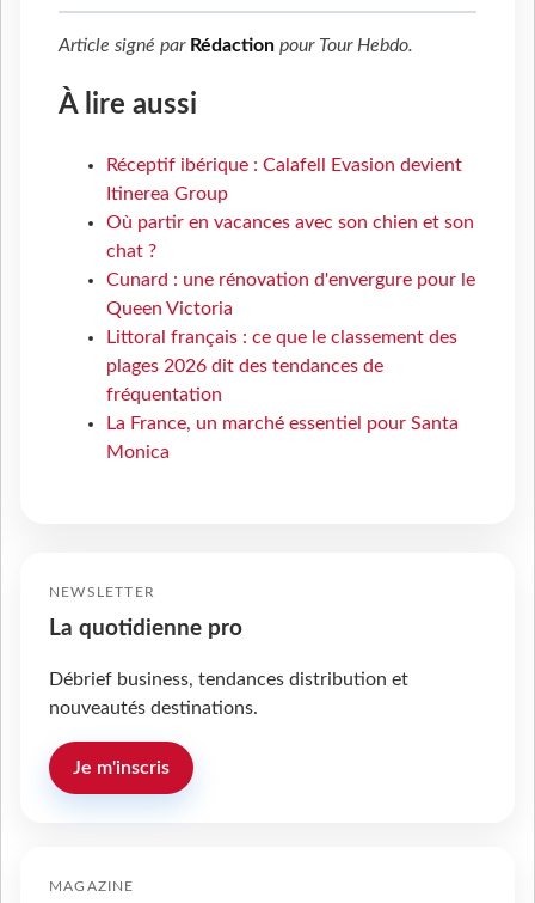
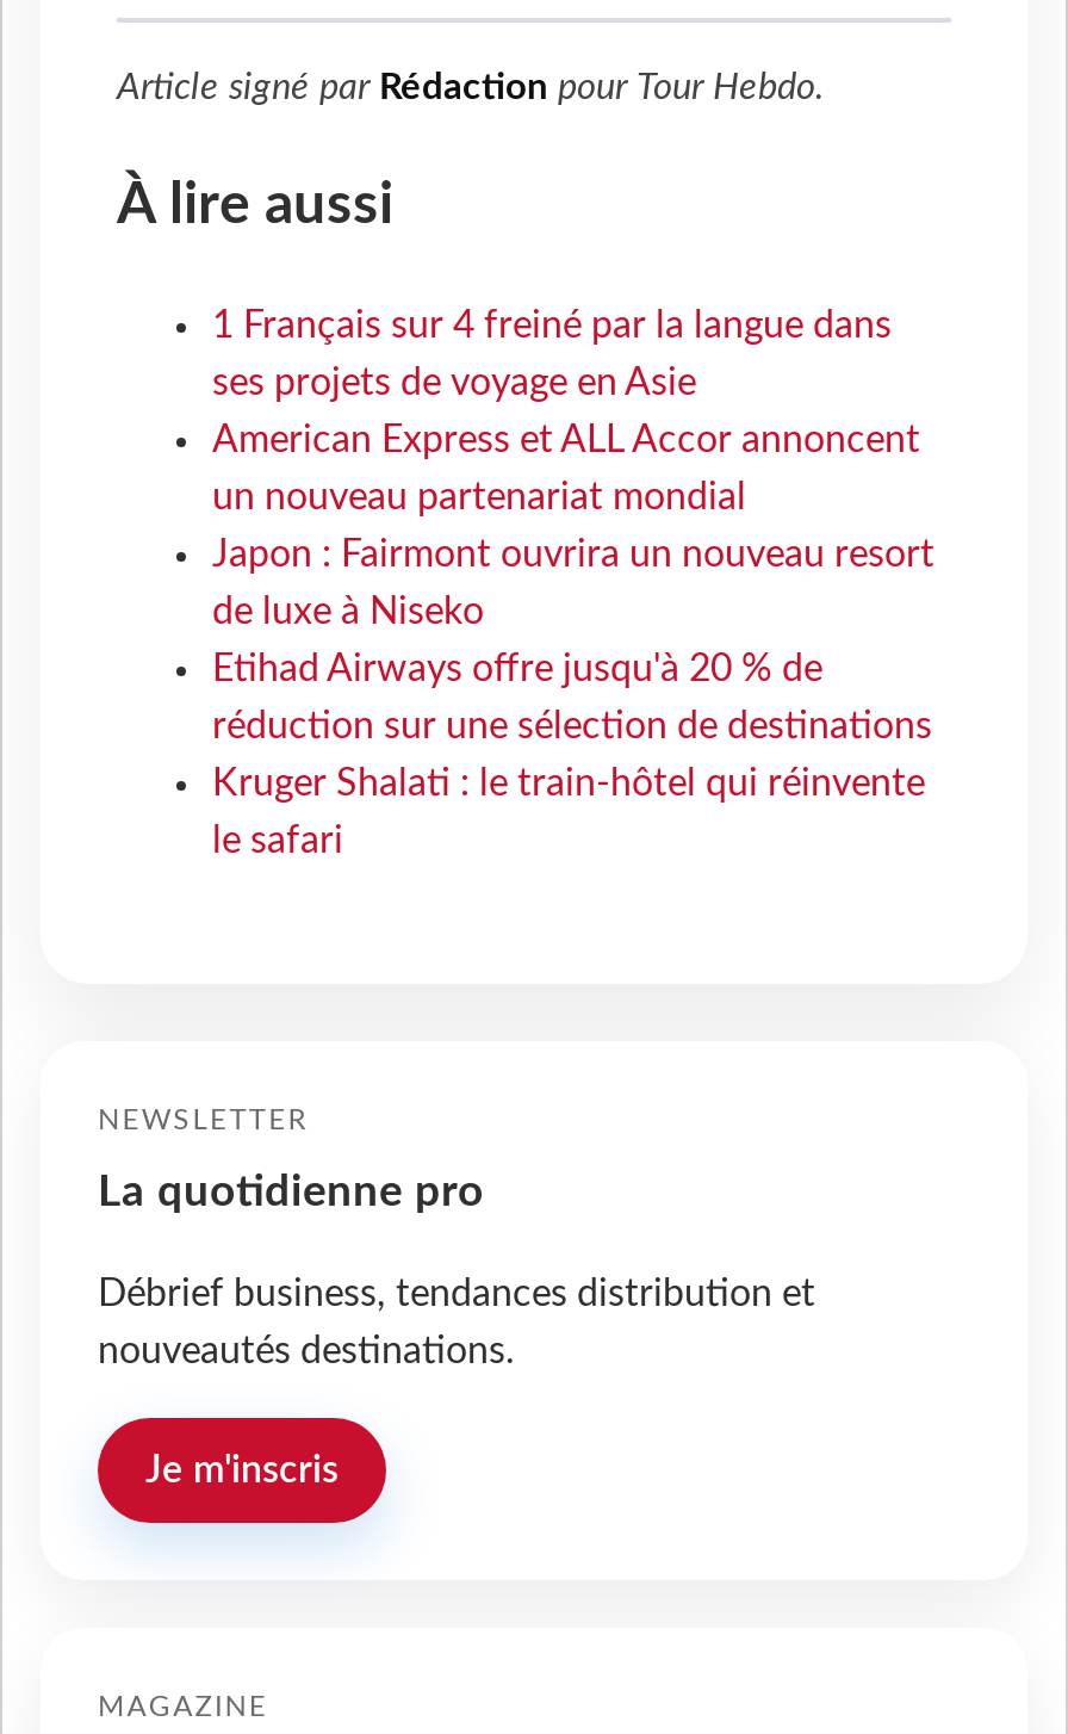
- Réceptif ibérique : Calafell Evasion devient
- Itinerea Group
- Où partir en vacances avec son chien et son
- chat ?
- Cunard : une rénovation d'envergure pour le
- Queen Victoria
- Littoral français : ce que le classement des
- plages 2026 dit des tendances de
- fréquentation
- La France, un marché essentiel pour Santa
- Monica
+ 1 Français sur 4 freiné par la langue dans
+ ses projets de voyage en Asie
+ American Express et ALL Accor annoncent
+ un nouveau partenariat mondial
+ Japon : Fairmont ouvrira un nouveau resort
+ de luxe à Niseko
+ Etihad Airways offre jusqu'à 20 % de
+ réduction sur une sélection de destinations
+ Kruger Shalati : le train-hôtel qui réinvente
+ le safari
